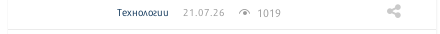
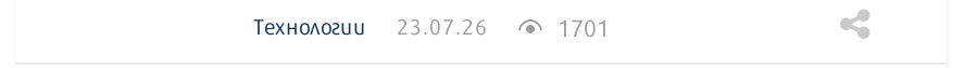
- 21.07.26
- 1019
+ 23.07.26
+ 1701
